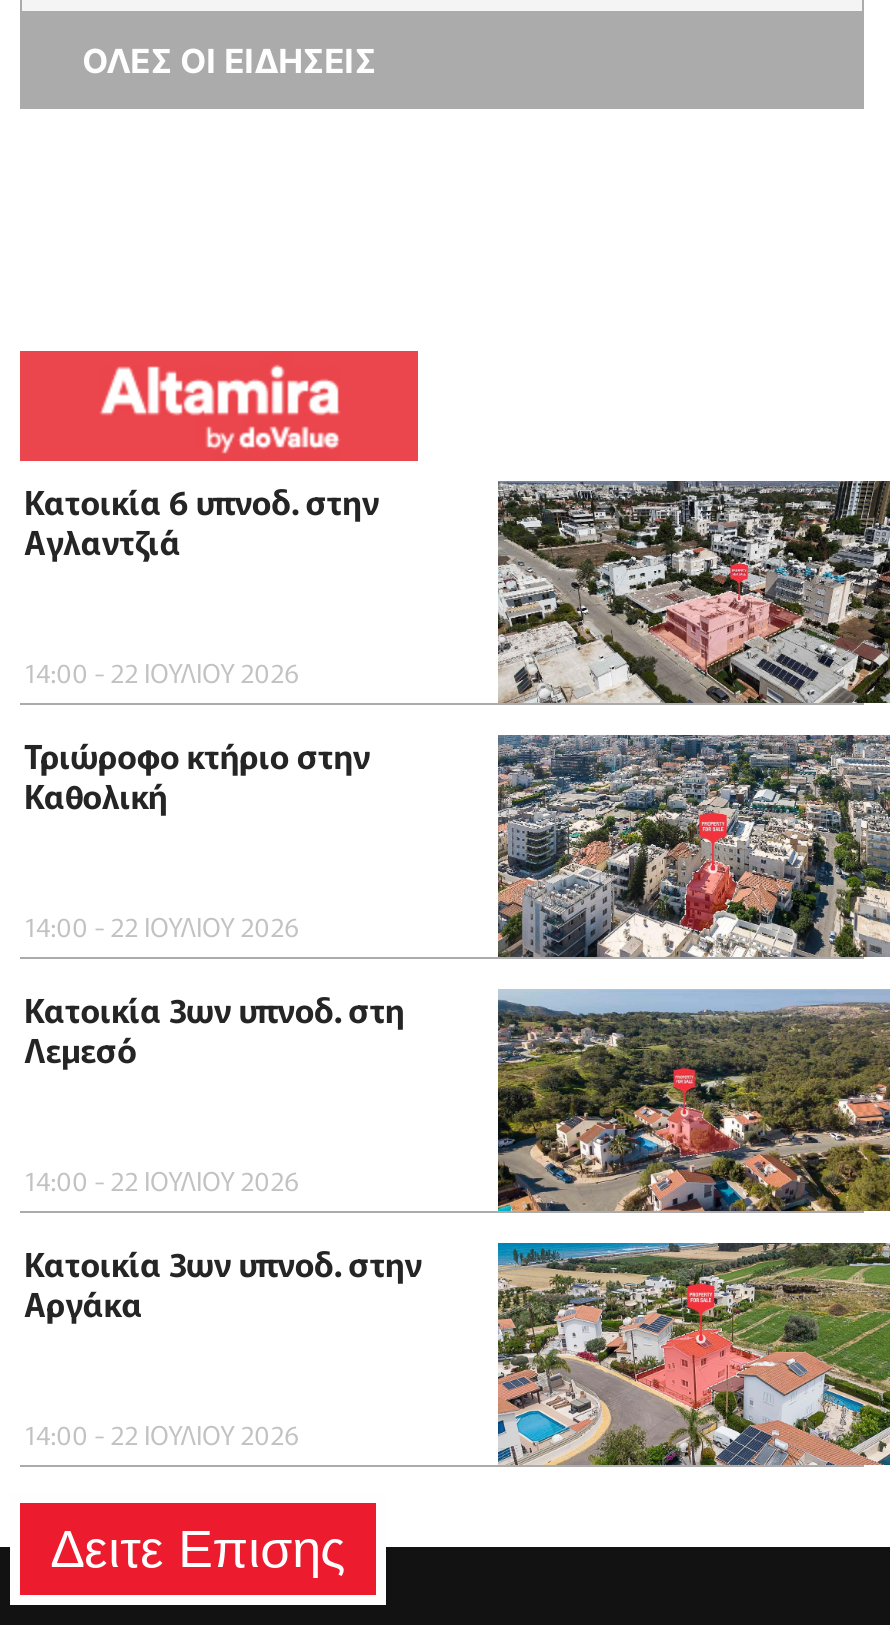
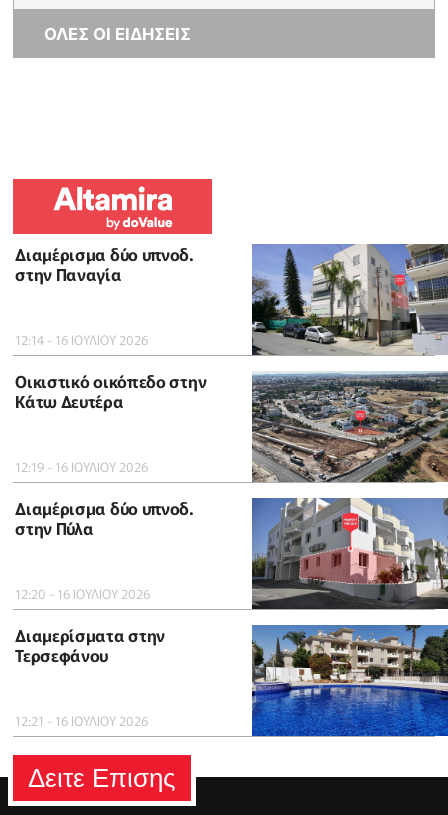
- Κατοικία 6 υπνοδ. στην
- Αγλαντζιά
+ Διαμέρισμα δύο υπνοδ.
+ στην Παναγία

- [image]
+ [image]

- 14:00 - 22 ΙΟΥΛΙΟΥ 2026
+ 12:14 - 16 ΙΟΥΛΙΟΥ 2026

- Τριώροφο κτήριο στην
- Καθολική
+ Οικιστικό οικόπεδο στην
+ Κάτω Δευτέρα

- [image]
+ [image]

- 14:00 - 22 ΙΟΥΛΙΟΥ 2026
+ 12:19 - 16 ΙΟΥΛΙΟΥ 2026

- Κατοικία 3ων υπνοδ. στη
- Λεμεσό
+ Διαμέρισμα δύο υπνοδ.
+ στην Πύλα

- [image]
+ [image]

- 14:00 - 22 ΙΟΥΛΙΟΥ 2026
+ 12:20 - 16 ΙΟΥΛΙΟΥ 2026

- Κατοικία 3ων υπνοδ. στην
- Αργάκα
+ Διαμερίσματα στην
+ Τερσεφάνου

- [image]
+ [image]

- 14:00 - 22 ΙΟΥΛΙΟΥ 2026
+ 12:21 - 16 ΙΟΥΛΙΟΥ 2026
